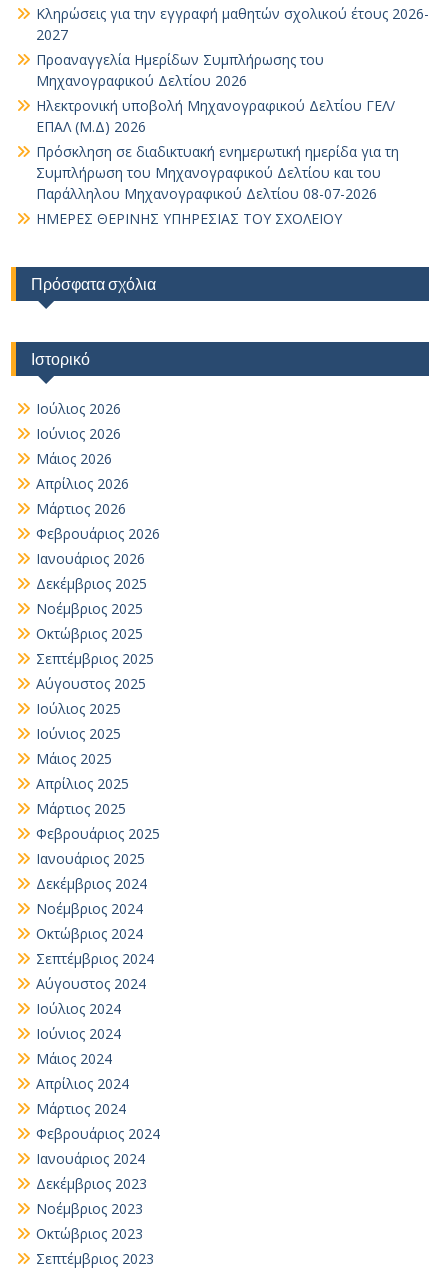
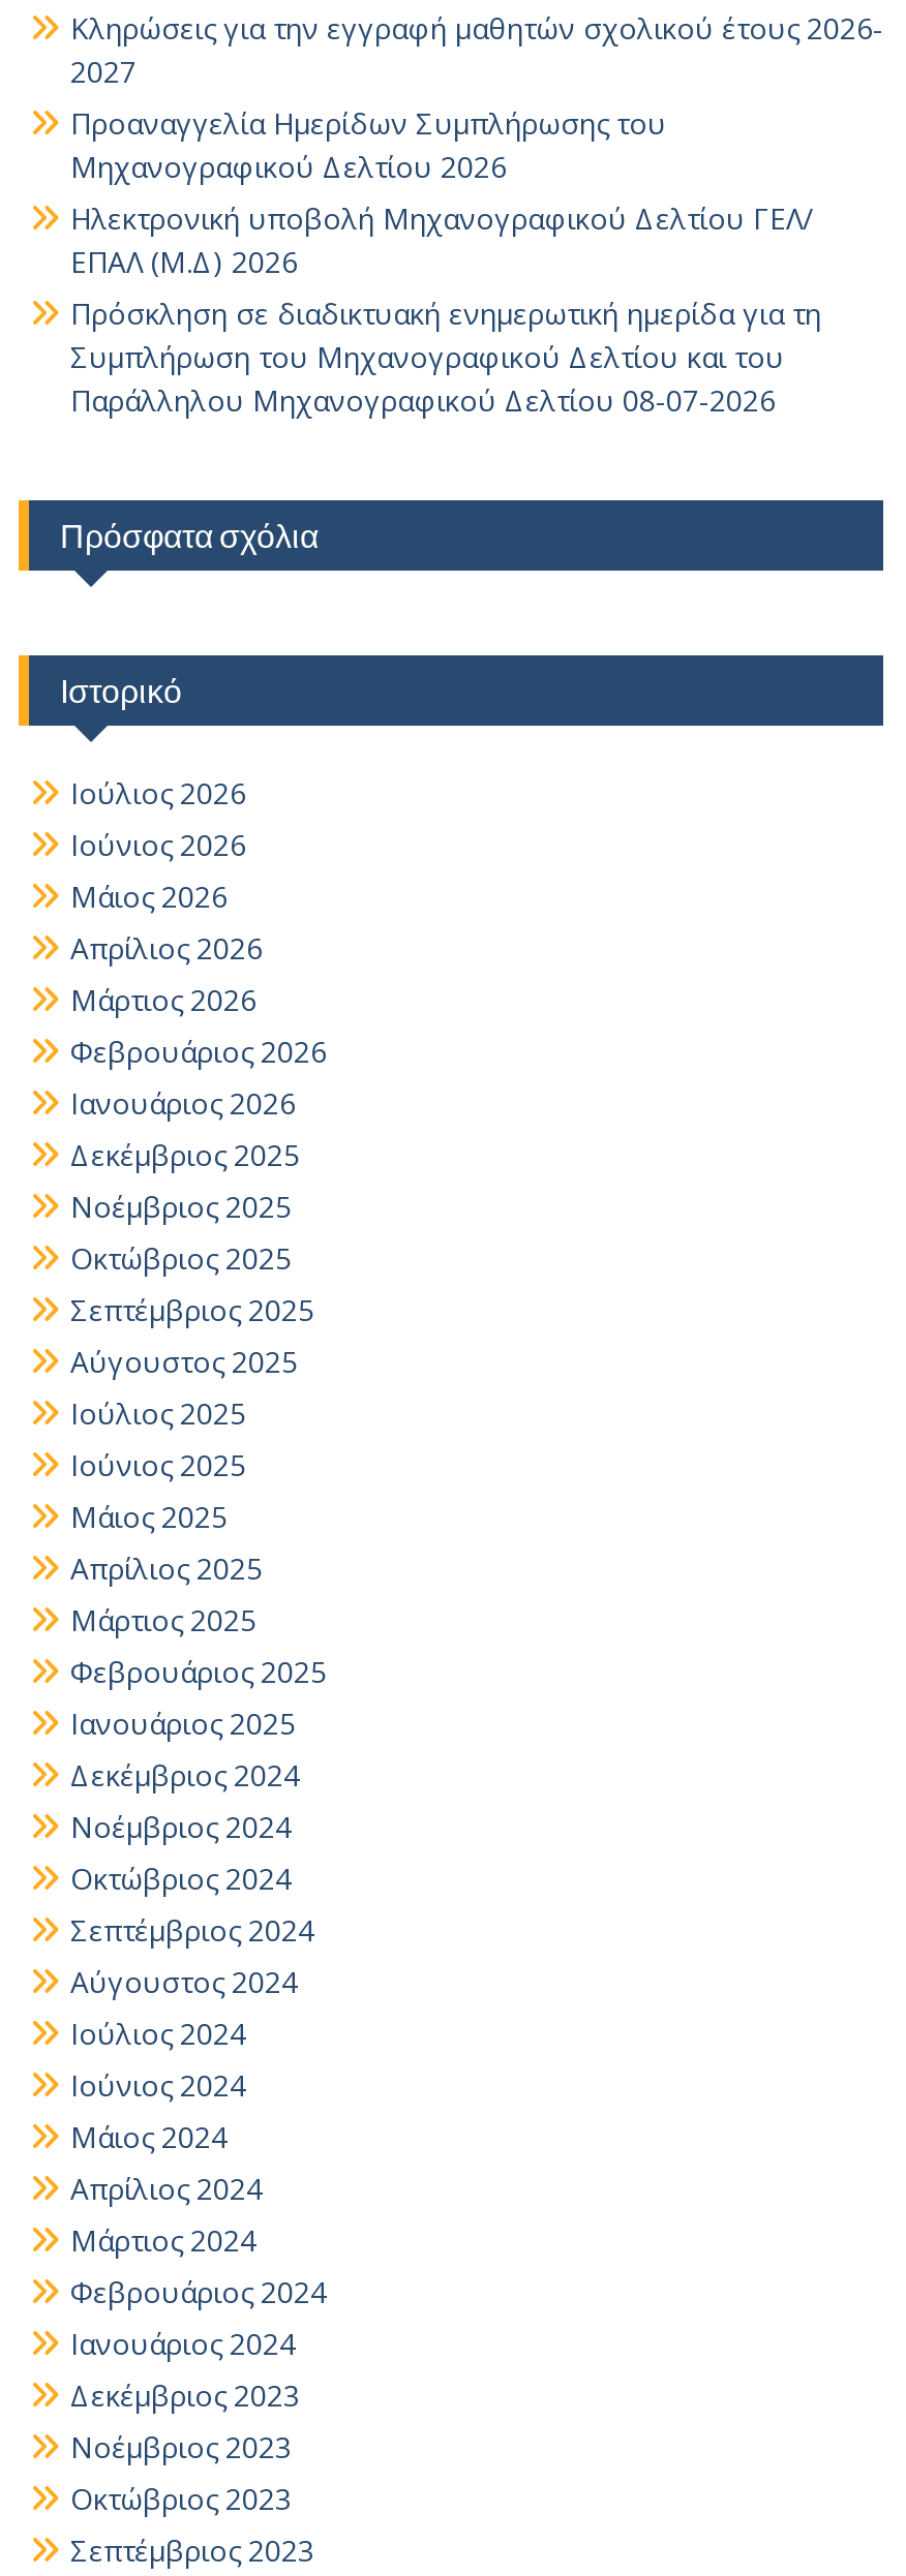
- ΗΜΕΡΕΣ ΘΕΡΙΝΗΣ ΥΠΗΡΕΣΙΑΣ ΤΟΥ ΣΧΟΛΕΙΟΥ
